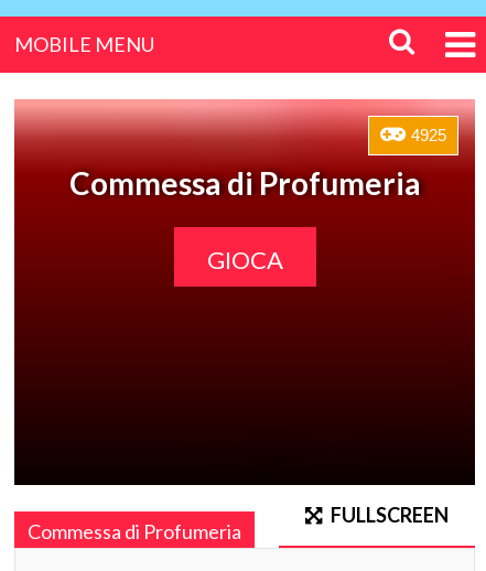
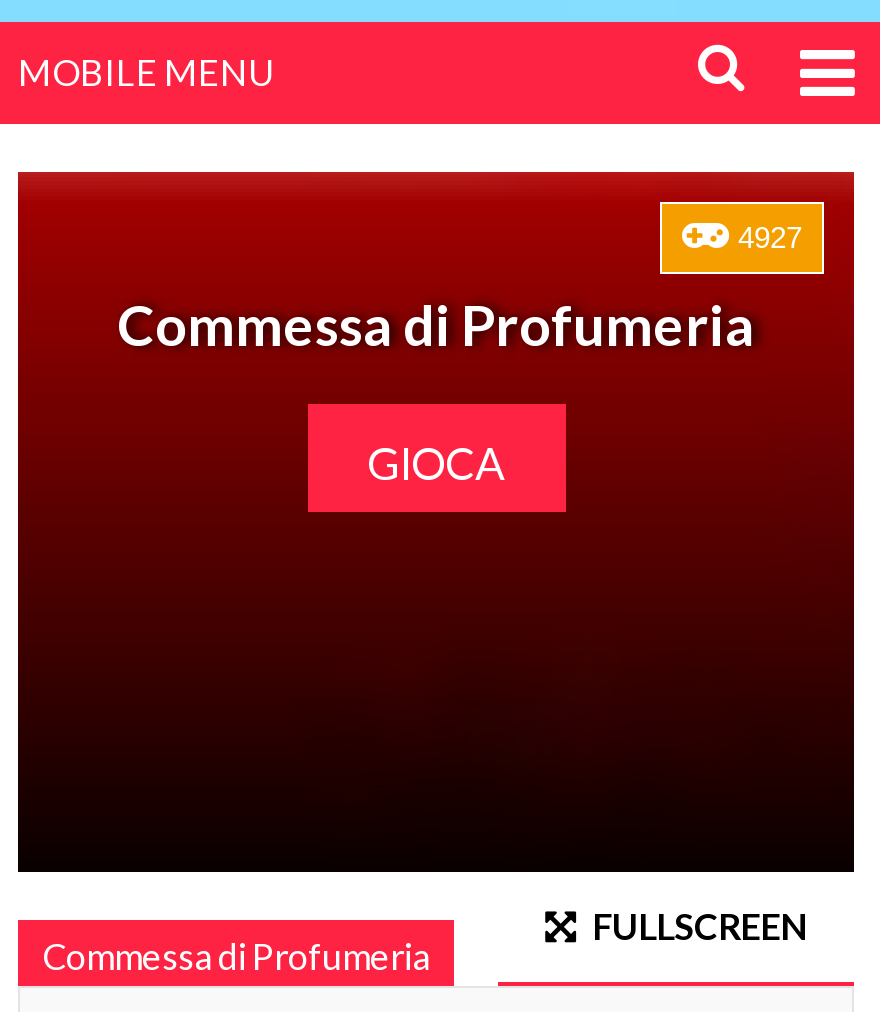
- 4925
+ 4927
